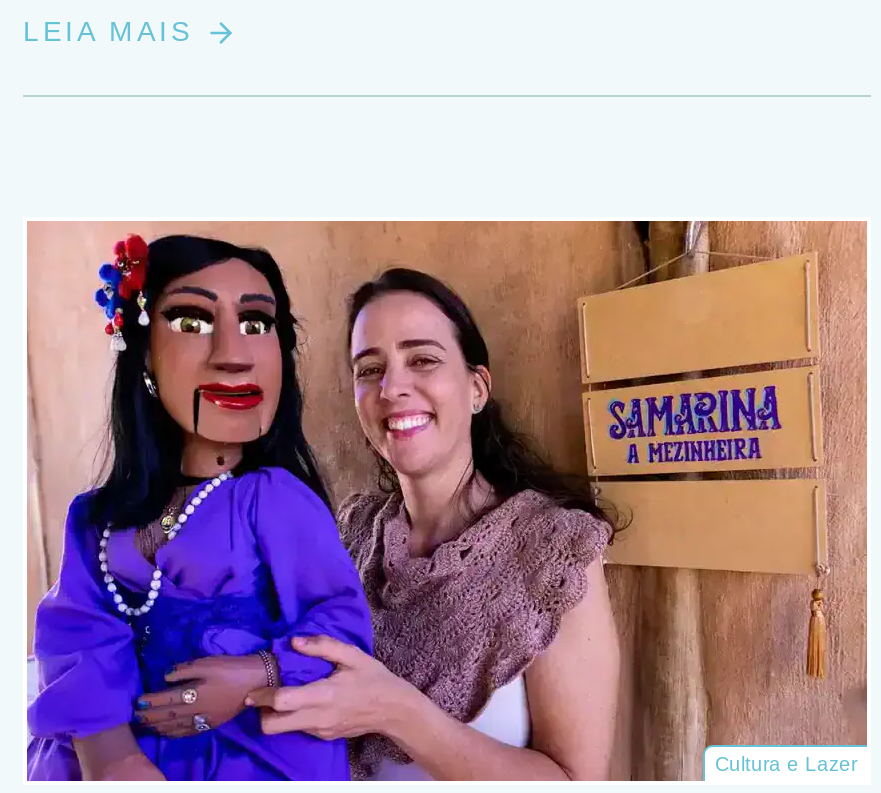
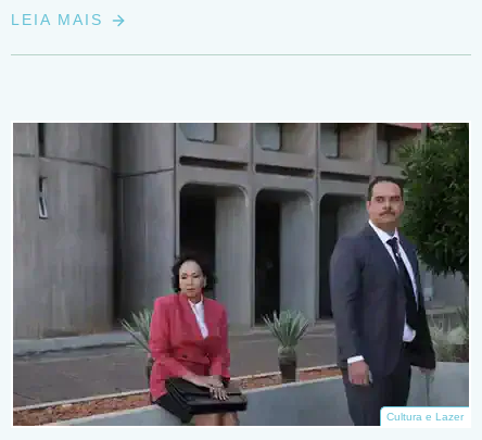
- [image]
+ [image]
